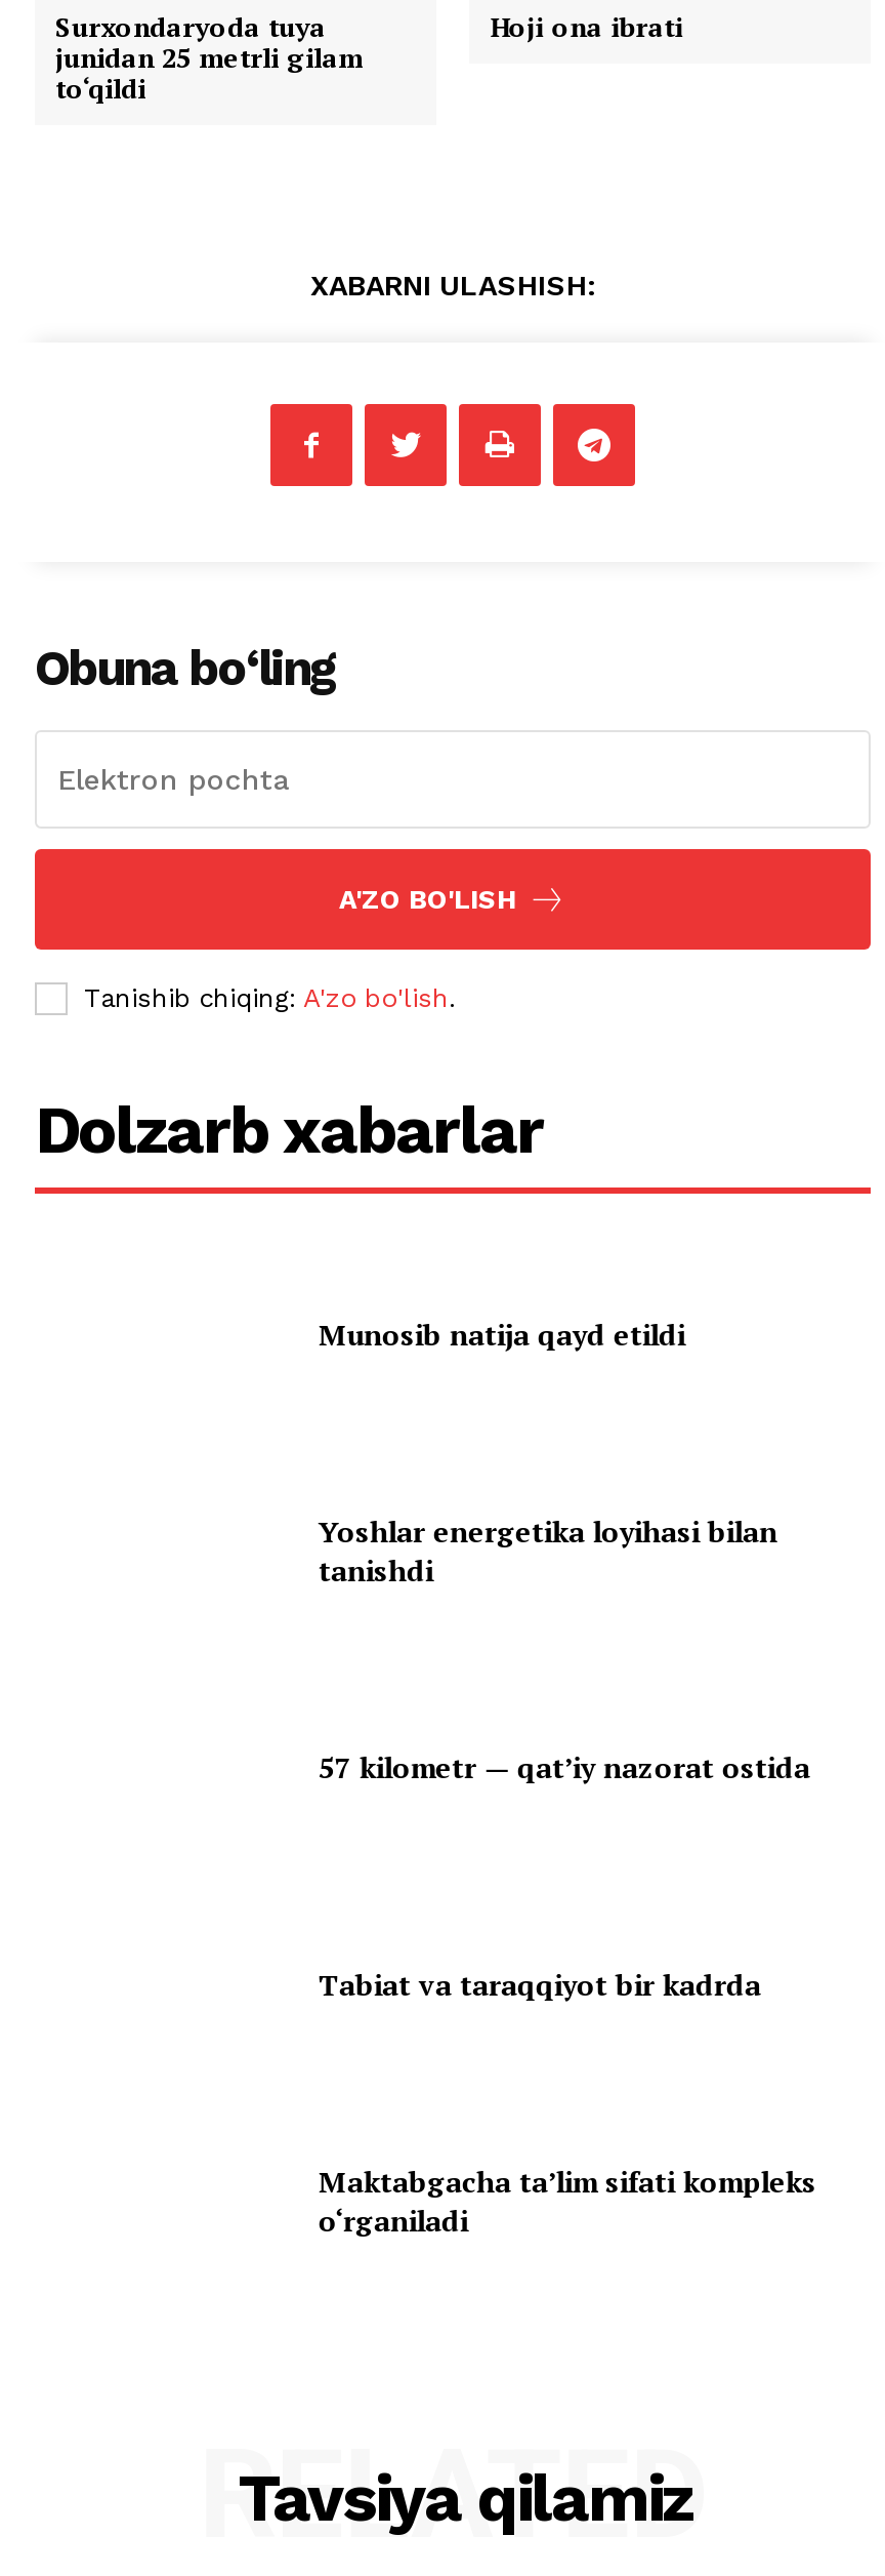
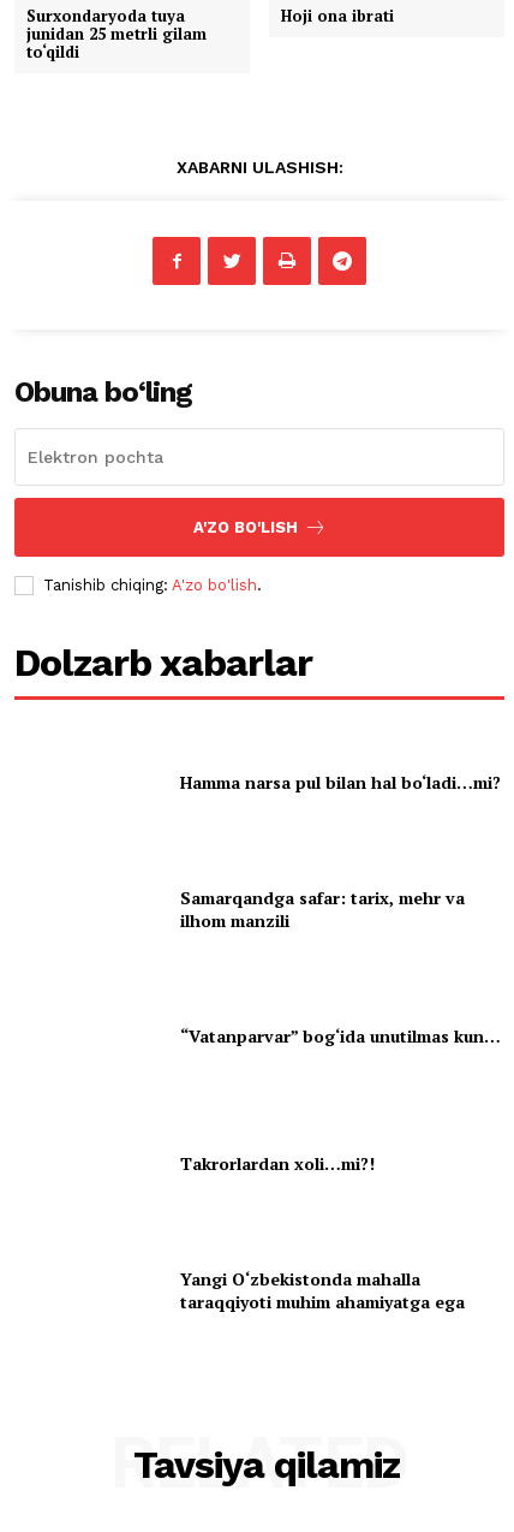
- Munosib natija qayd etildi
+ Hamma narsa pul bilan hal bo‘ladi…mi?

- Yoshlar energetika loyihasi bilan
- tanishdi
+ Samarqandga safar: tarix, mehr va
+ ilhom manzili

- 57 kilometr — qat’iy nazorat ostida
+ “Vatanparvar” bog‘ida unutilmas kun…

- Tabiat va taraqqiyot bir kadrda
+ Takrorlardan xoli…mi?!

- Maktabgacha ta’lim sifati kompleks
- o‘rganiladi
+ Yangi O‘zbekistonda mahalla
+ taraqqiyoti muhim ahamiyatga ega
